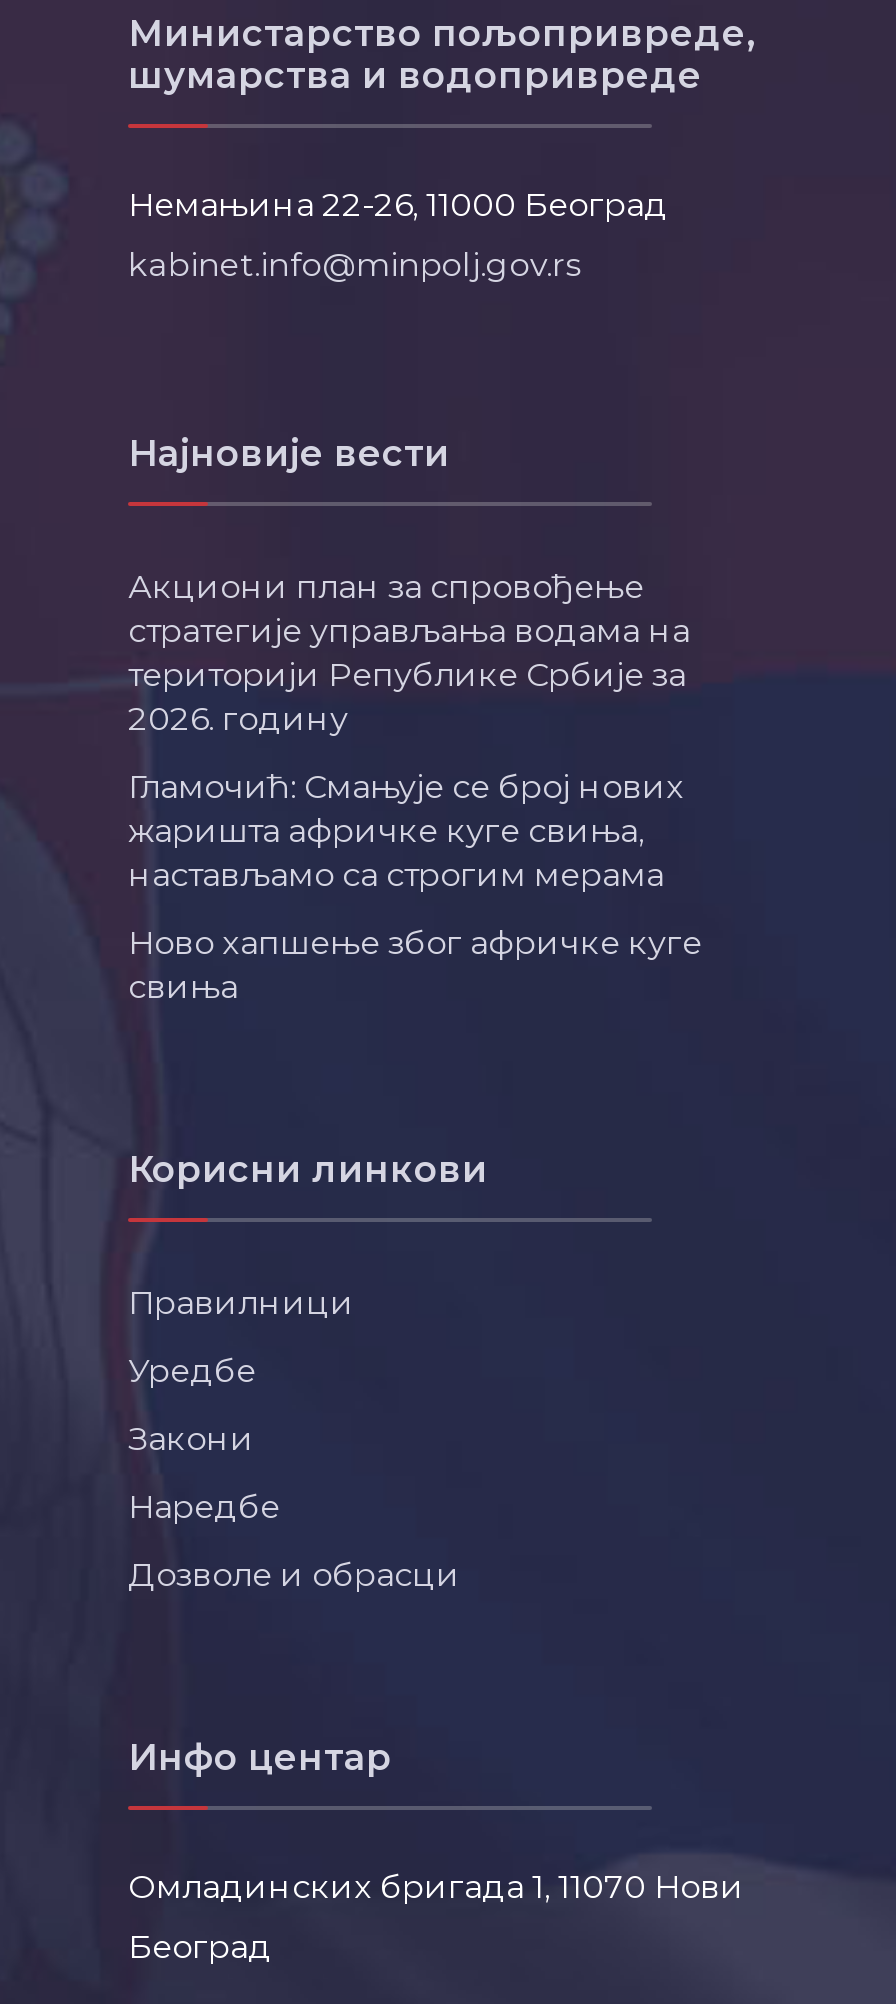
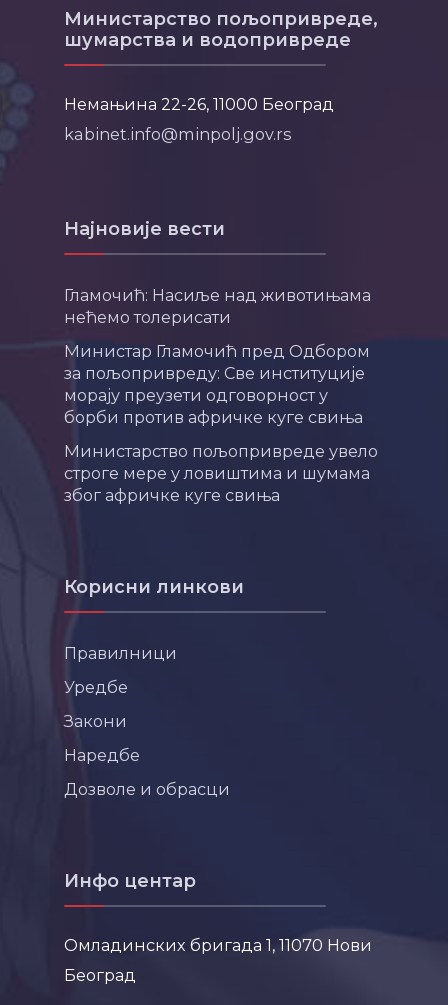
- Акциони план за спровођење
- стратегије управљања водама на
- територији Републике Србије за
- 2026. годину
+ Гламочић: Насиље над животињама
+ нећемо толерисати

- Гламочић: Смањује се број нових
- жаришта афричке куге свиња,
- настављамо са строгим мерама
+ Министар Гламочић пред Одбором
+ за пољопривреду: Све институције
+ морају преузети одговорност у
+ борби против афричке куге свиња

- Ново хапшење због афричке куге
- свиња
+ Министарство пољопривреде увело
+ строге мере у ловиштима и шумама
+ због афричке куге свиња
